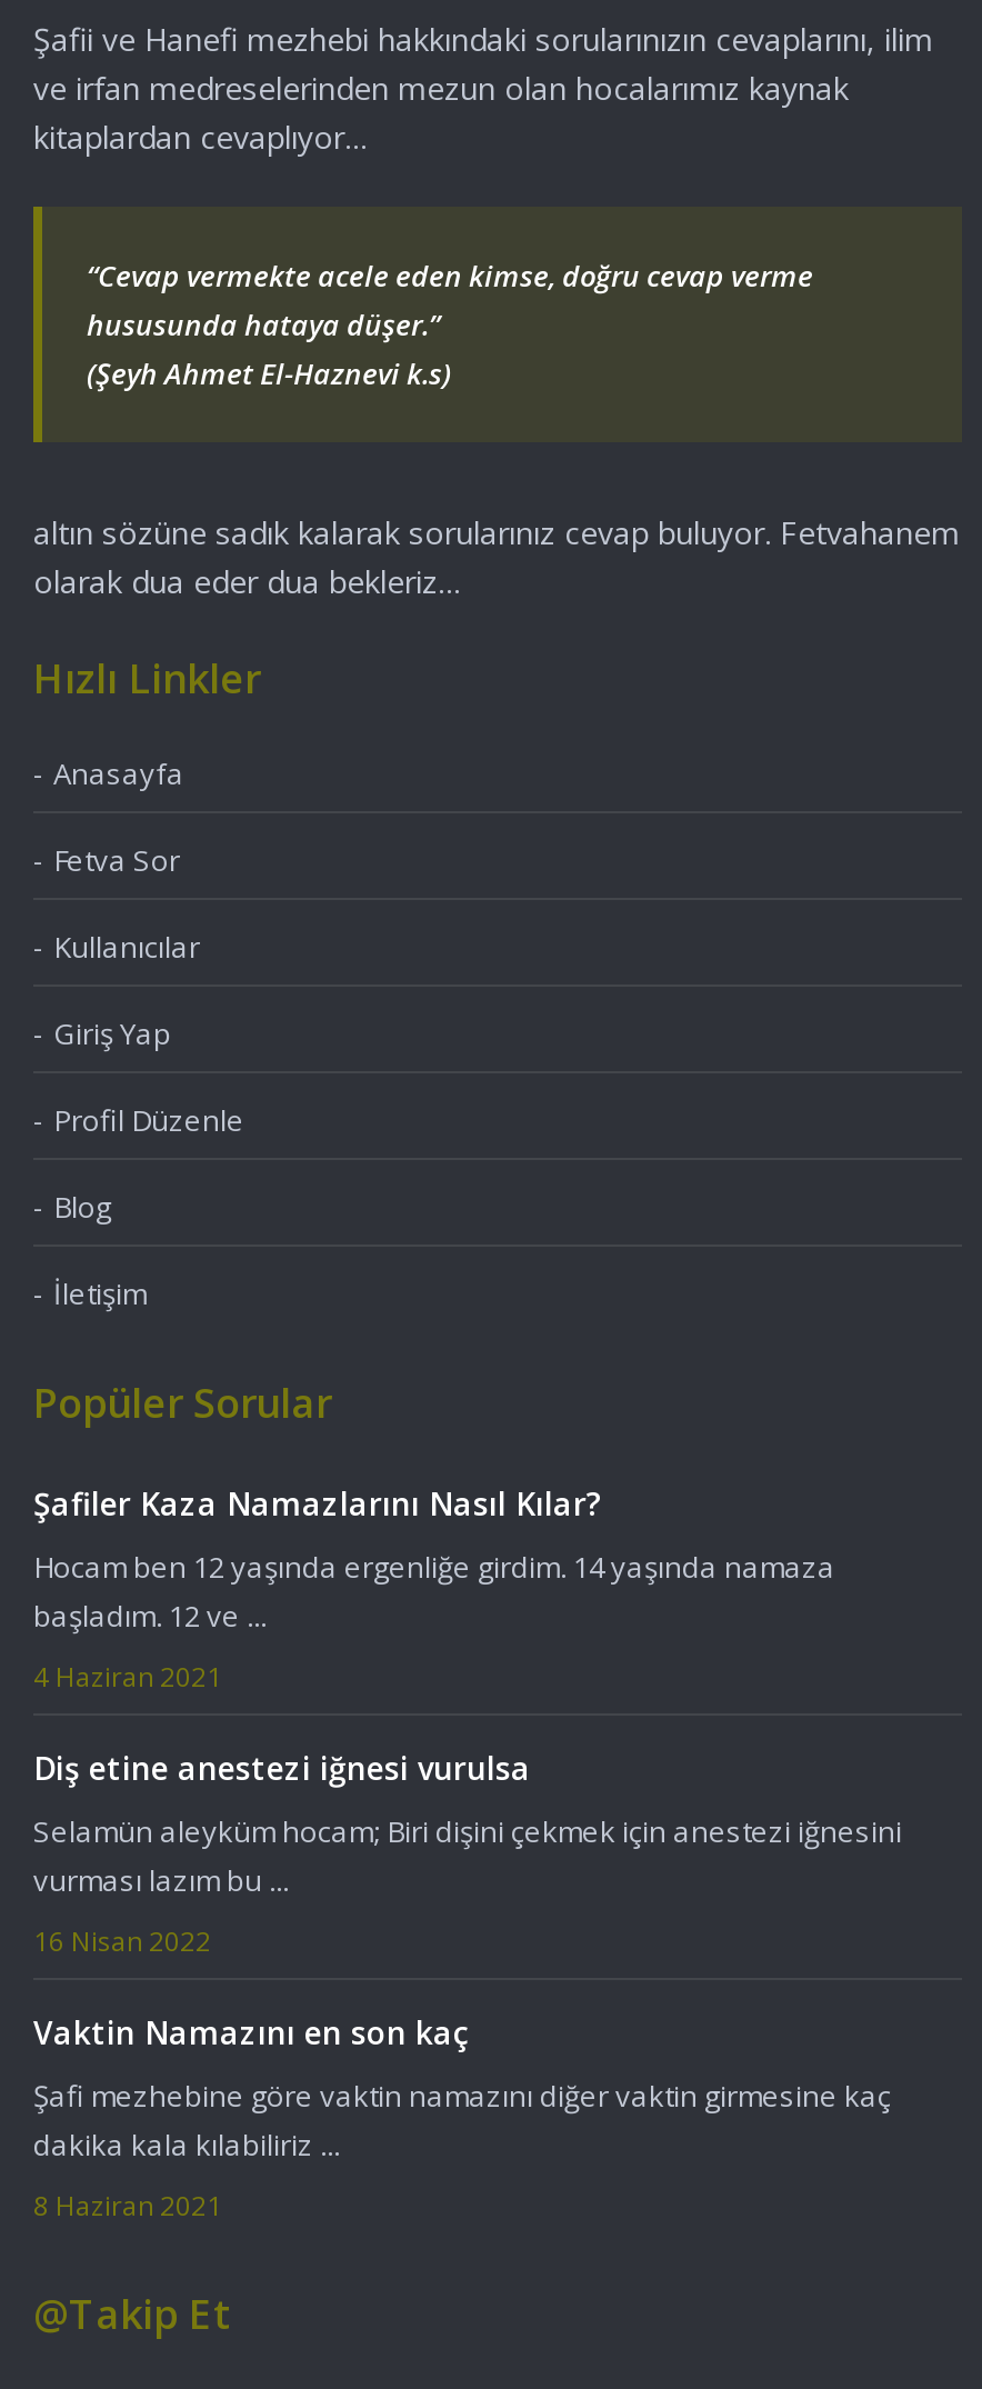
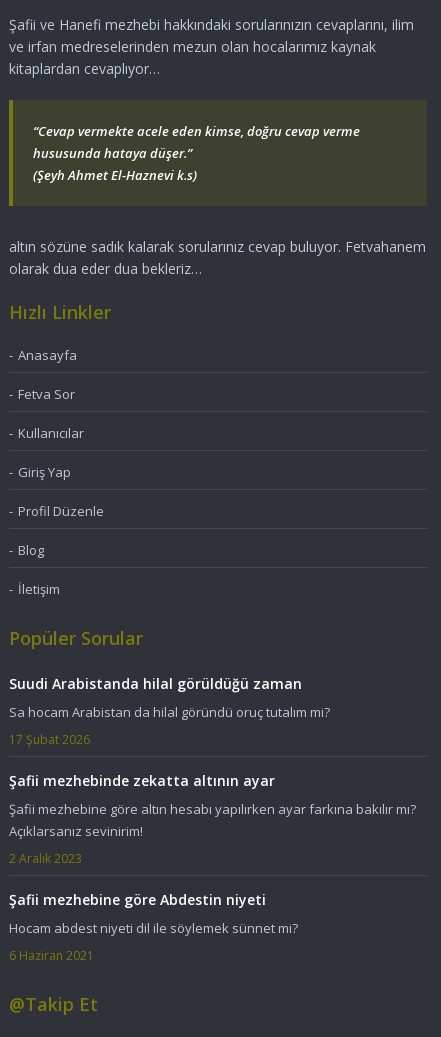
- Şafiler Kaza Namazlarını Nasıl Kılar?
+ Suudi Arabistanda hilal görüldüğü zaman

- Hocam ben 12 yaşında ergenliğe girdim. 14 yaşında namaza
- başladım. 12 ve ...
+ Sa hocam Arabistan da hilal göründü oruç tutalım mi?

- 4 Haziran 2021
+ 17 Şubat 2026

- Diş etine anestezi iğnesi vurulsa
+ Şafii mezhebinde zekatta altının ayar

- Selamün aleyküm hocam; Biri dişini çekmek için anestezi iğnesini
- vurması lazım bu ...
+ Şafii mezhebine göre altın hesabı yapılırken ayar farkına bakılır mı?
+ Açıklarsanız sevinirim!

- 16 Nisan 2022
+ 2 Aralık 2023

- Vaktin Namazını en son kaç
+ Şafii mezhebine göre Abdestin niyeti

- Şafi mezhebine göre vaktin namazını diğer vaktin girmesine kaç
- dakika kala kılabiliriz ...
+ Hocam abdest niyeti dil ile söylemek sünnet mi?

- 8 Haziran 2021
+ 6 Haziran 2021
